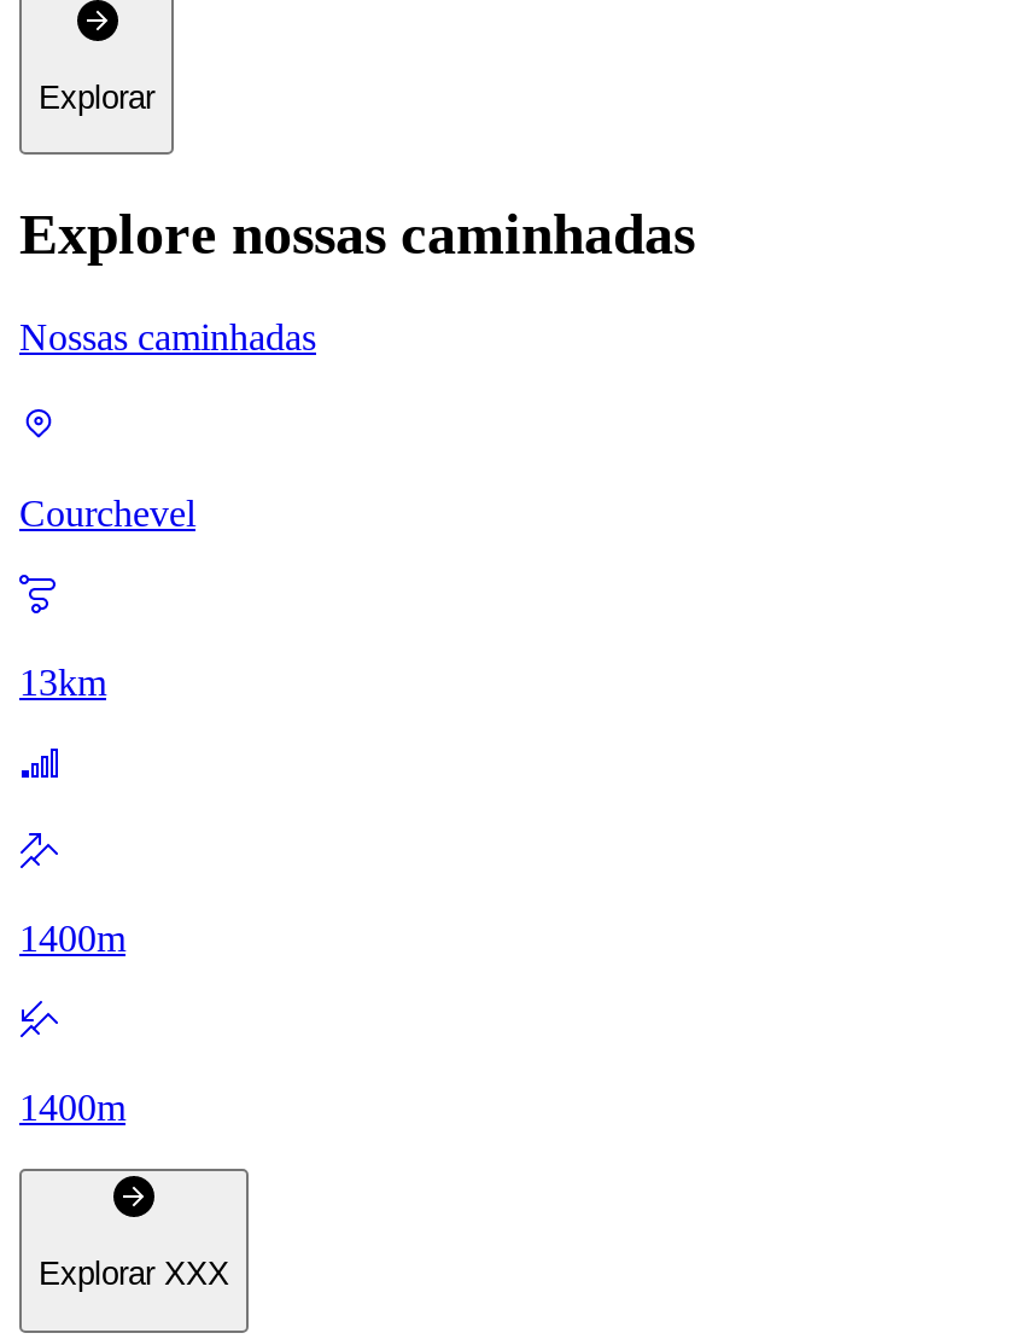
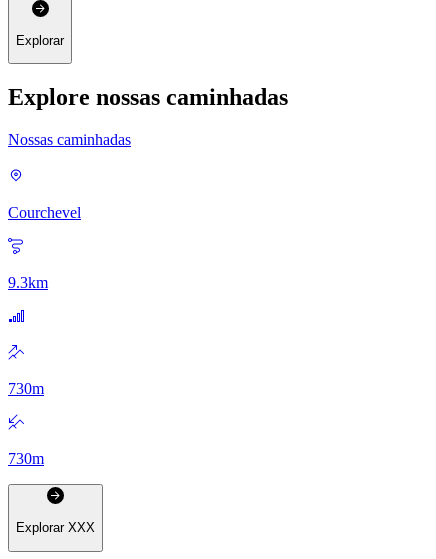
- 13km
+ 9.3km

- 1400m
+ 730m

- 1400m
+ 730m
